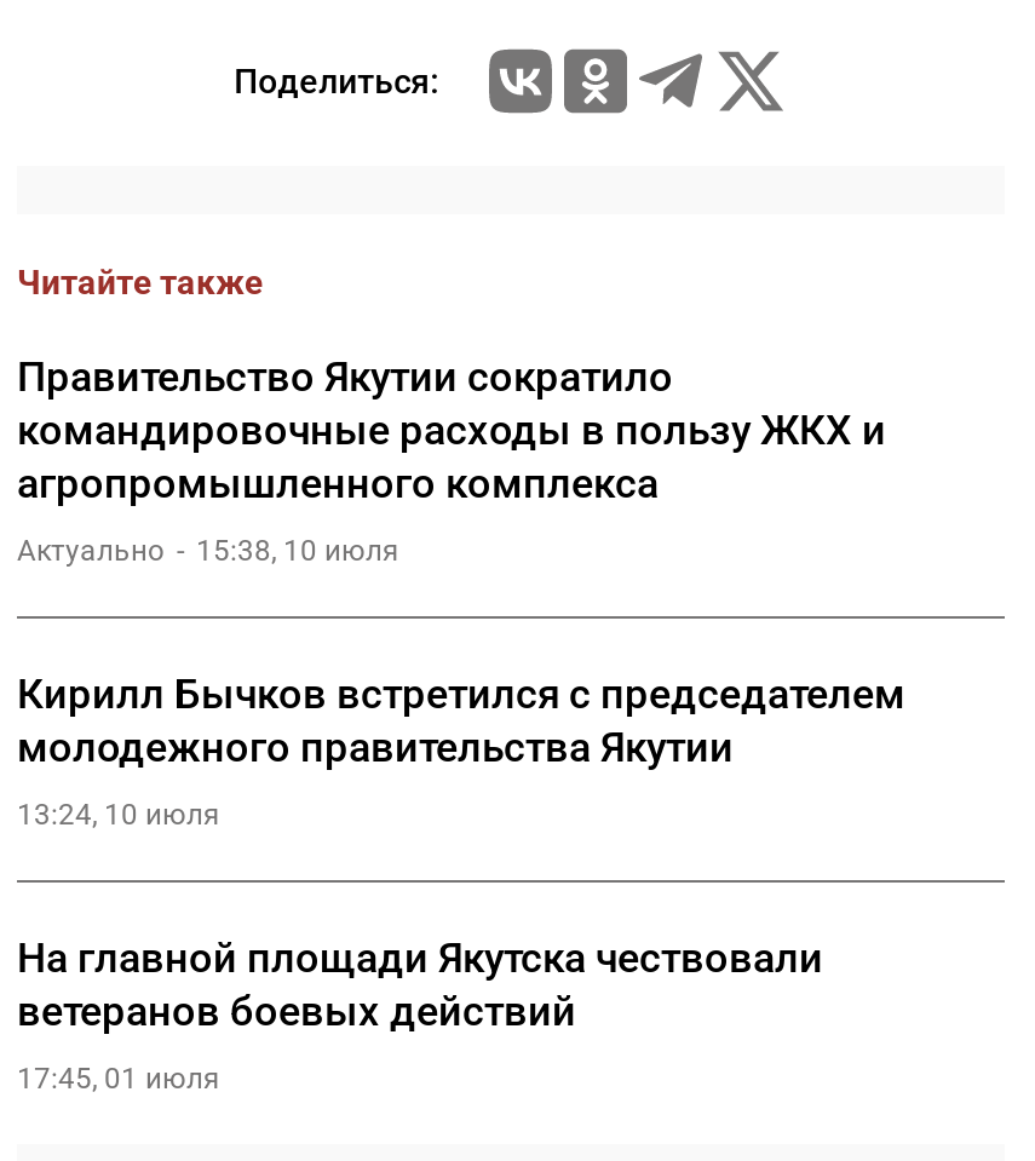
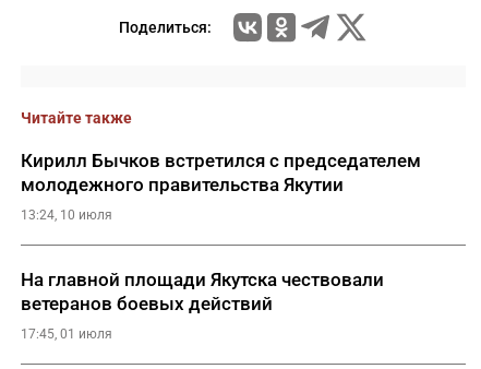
- Правительство Якутии сократило
- командировочные расходы в пользу ЖКХ и
- агропромышленного комплекса
- Актуально
- 15:38, 10 июля
